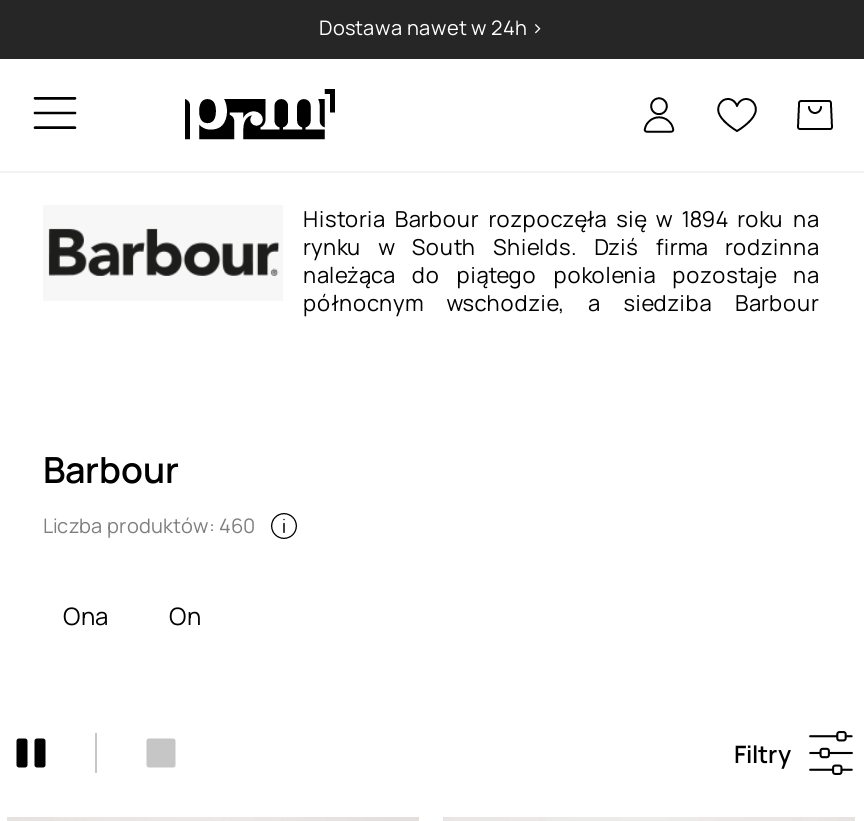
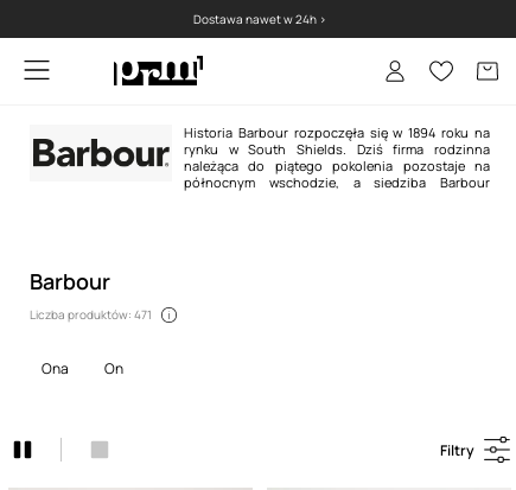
- Liczba produktów: 460
+ Liczba produktów: 471
